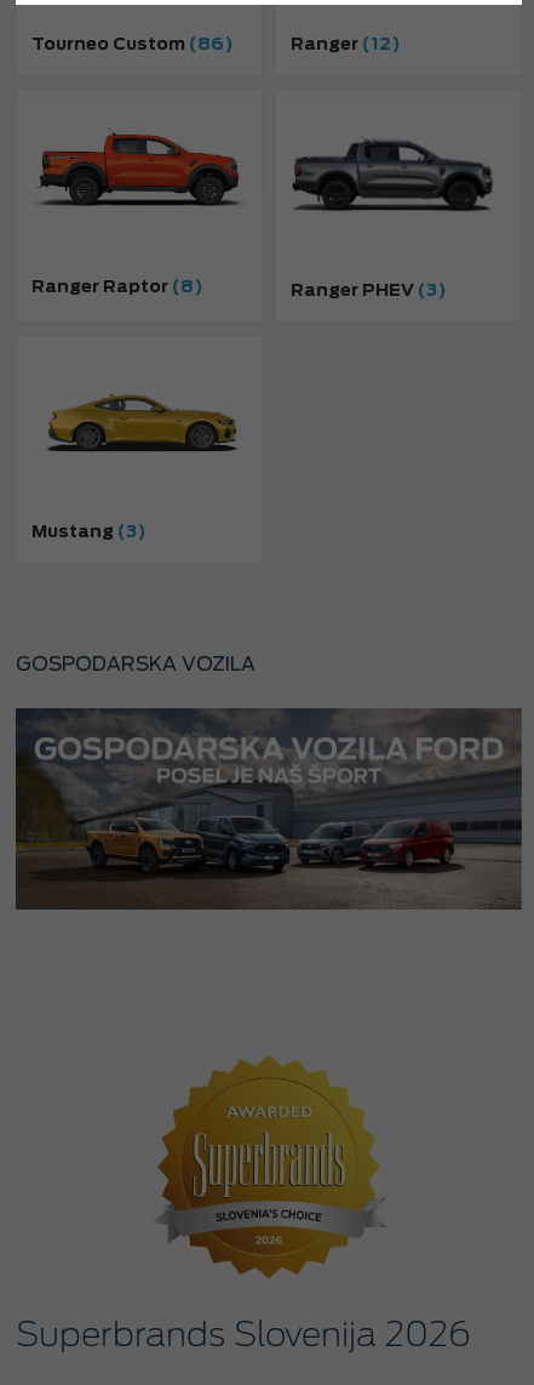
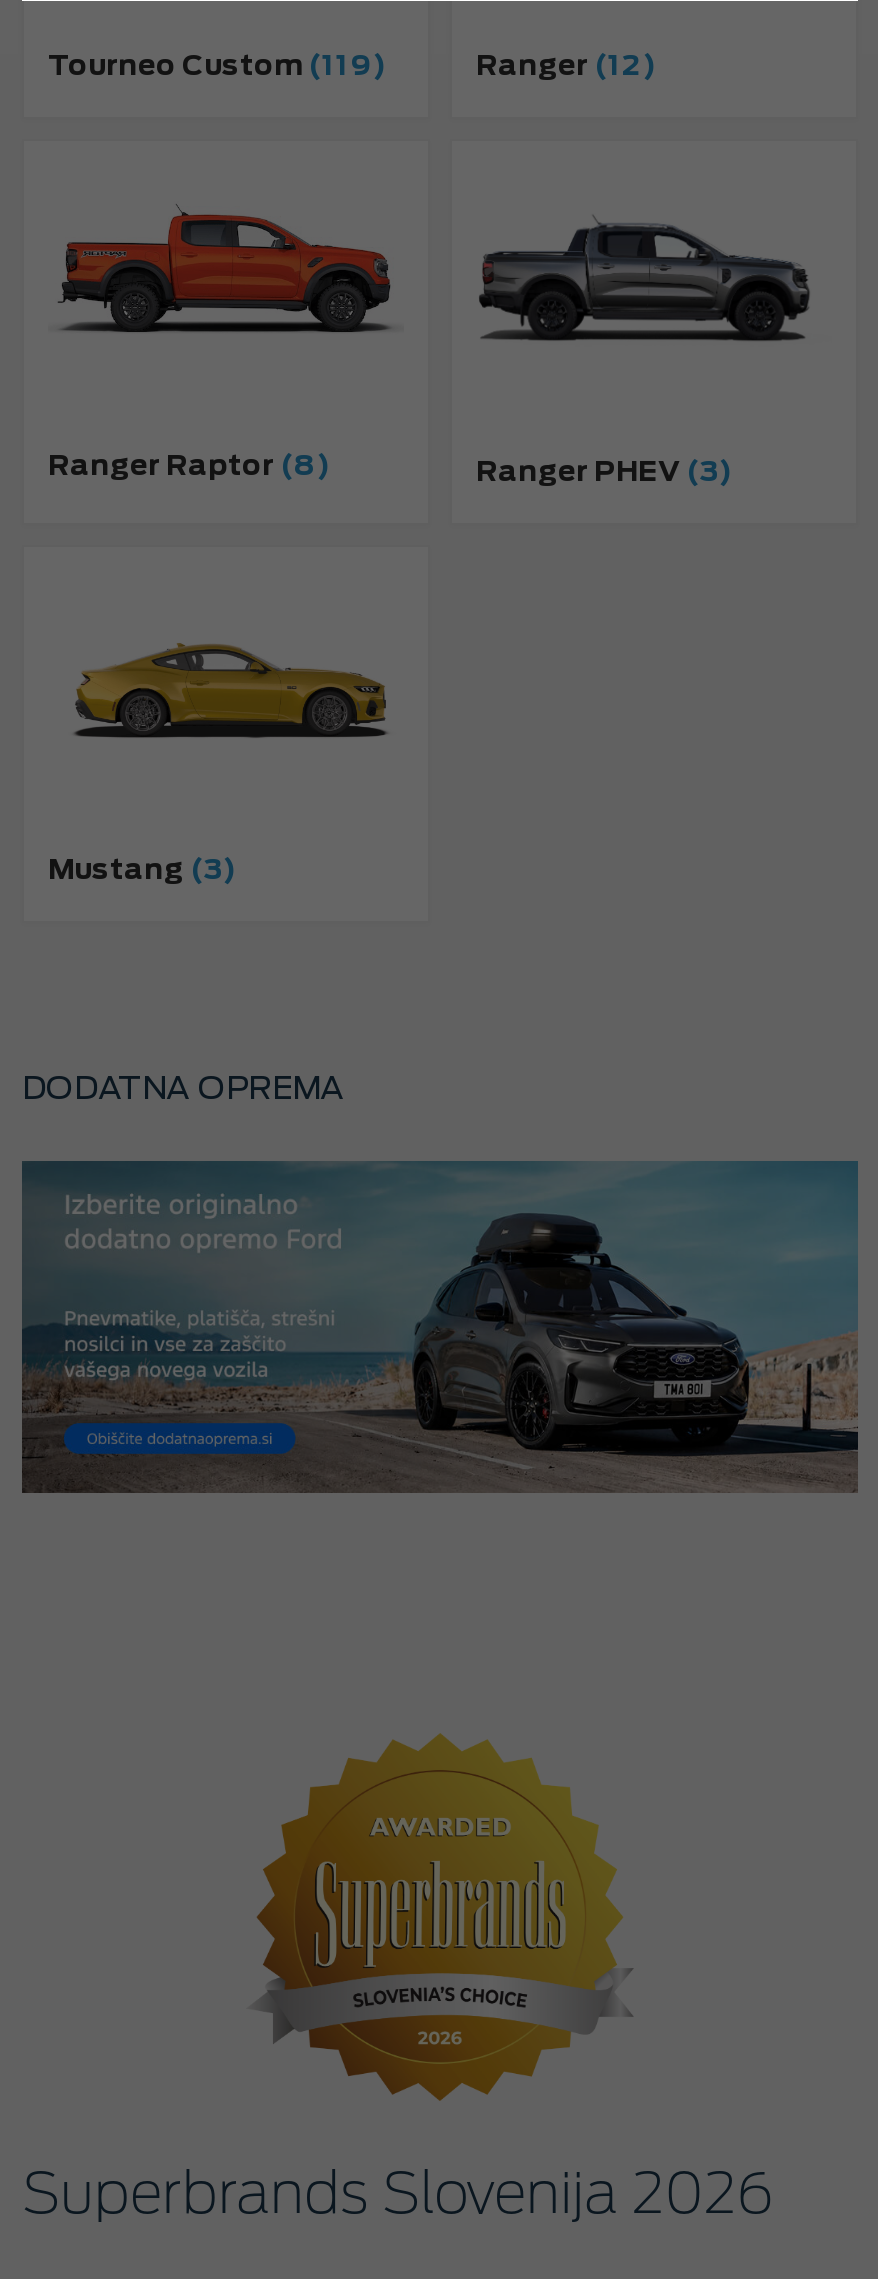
- Tourneo Custom (86)
+ Tourneo Custom (119)

- GOSPODARSKA VOZILA
+ DODATNA OPREMA

- [image]
+ [image]
